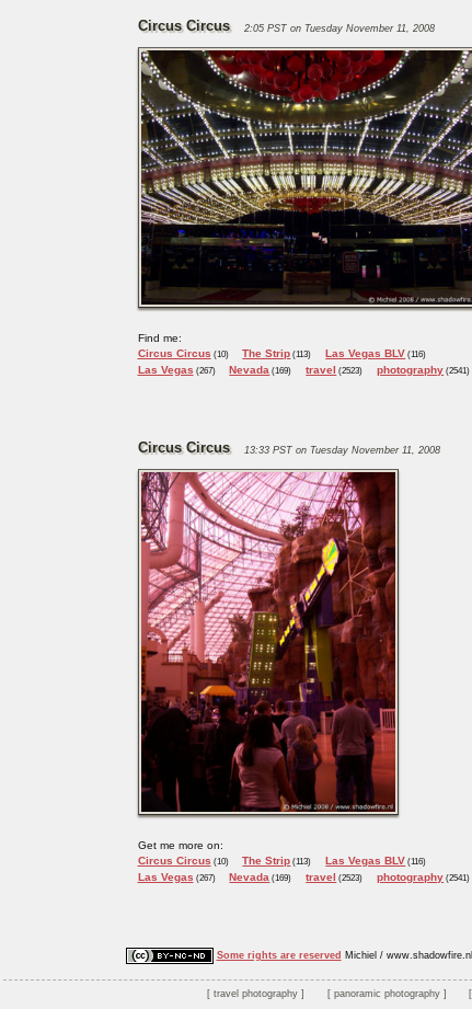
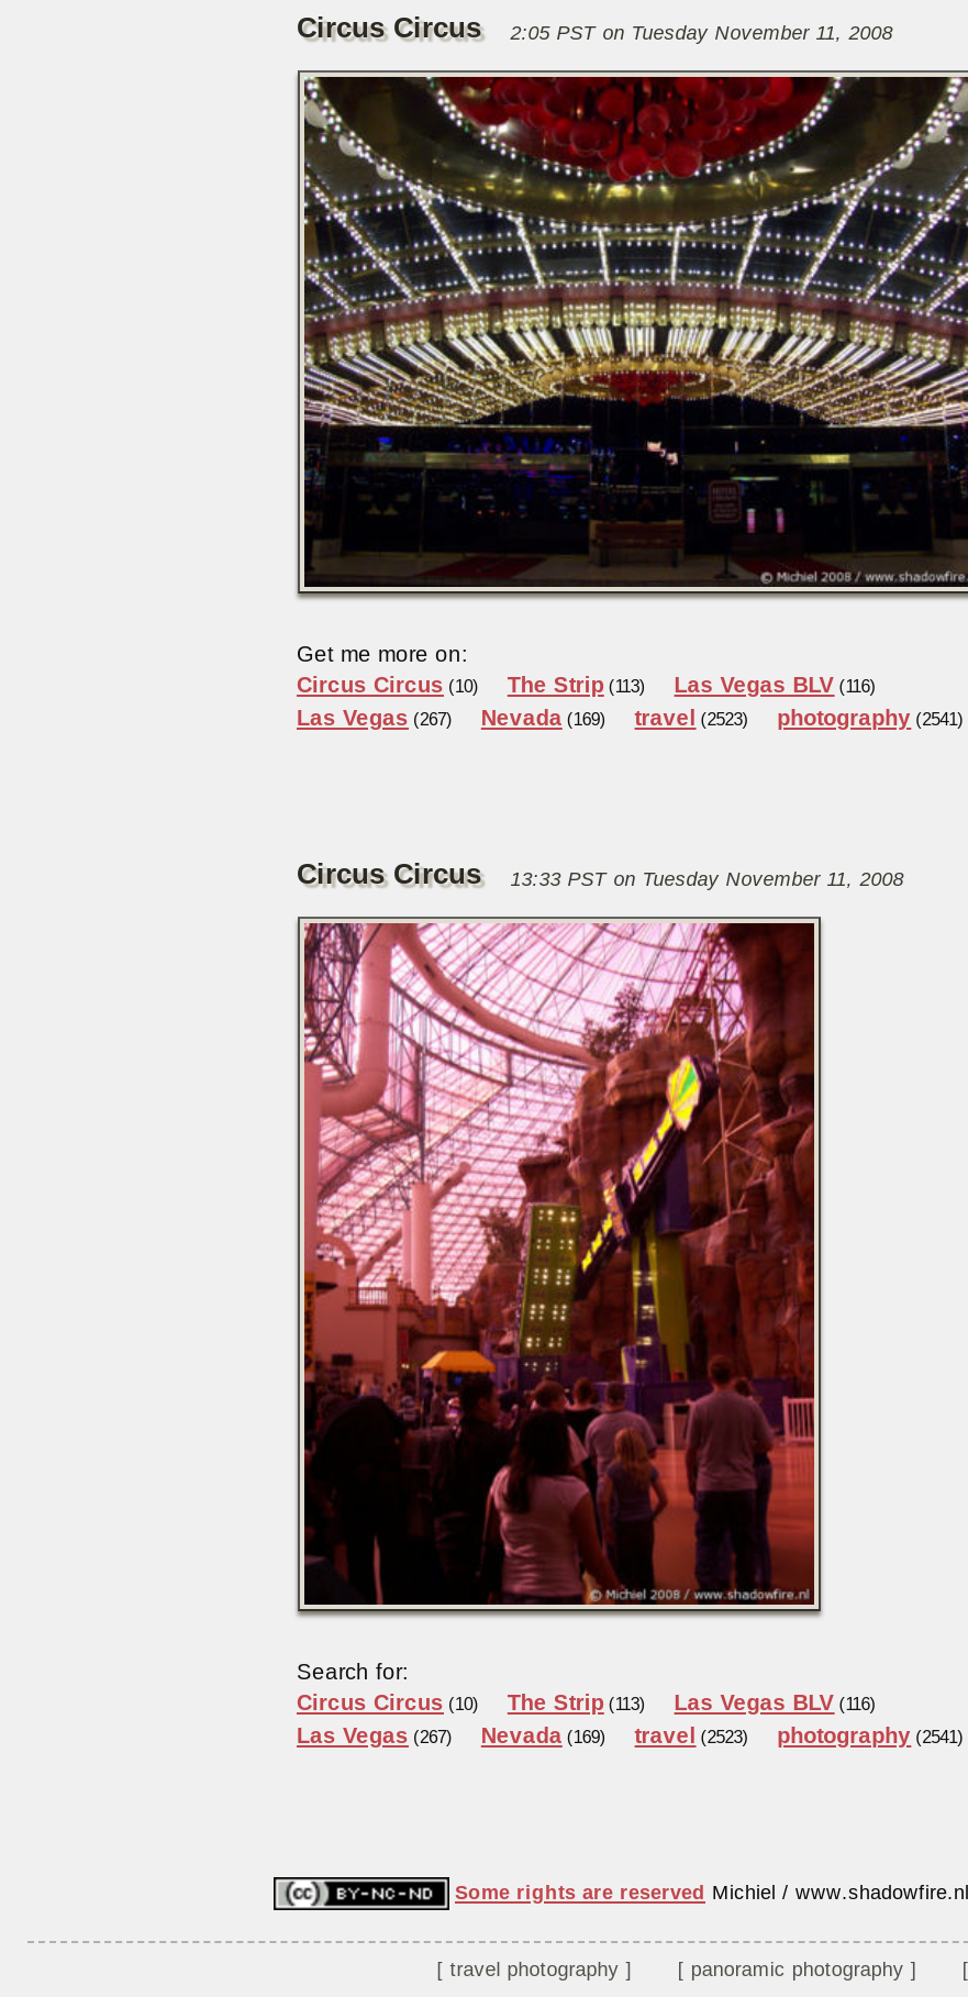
- Find me:

+ Search for:

moved up: Get me more on:
